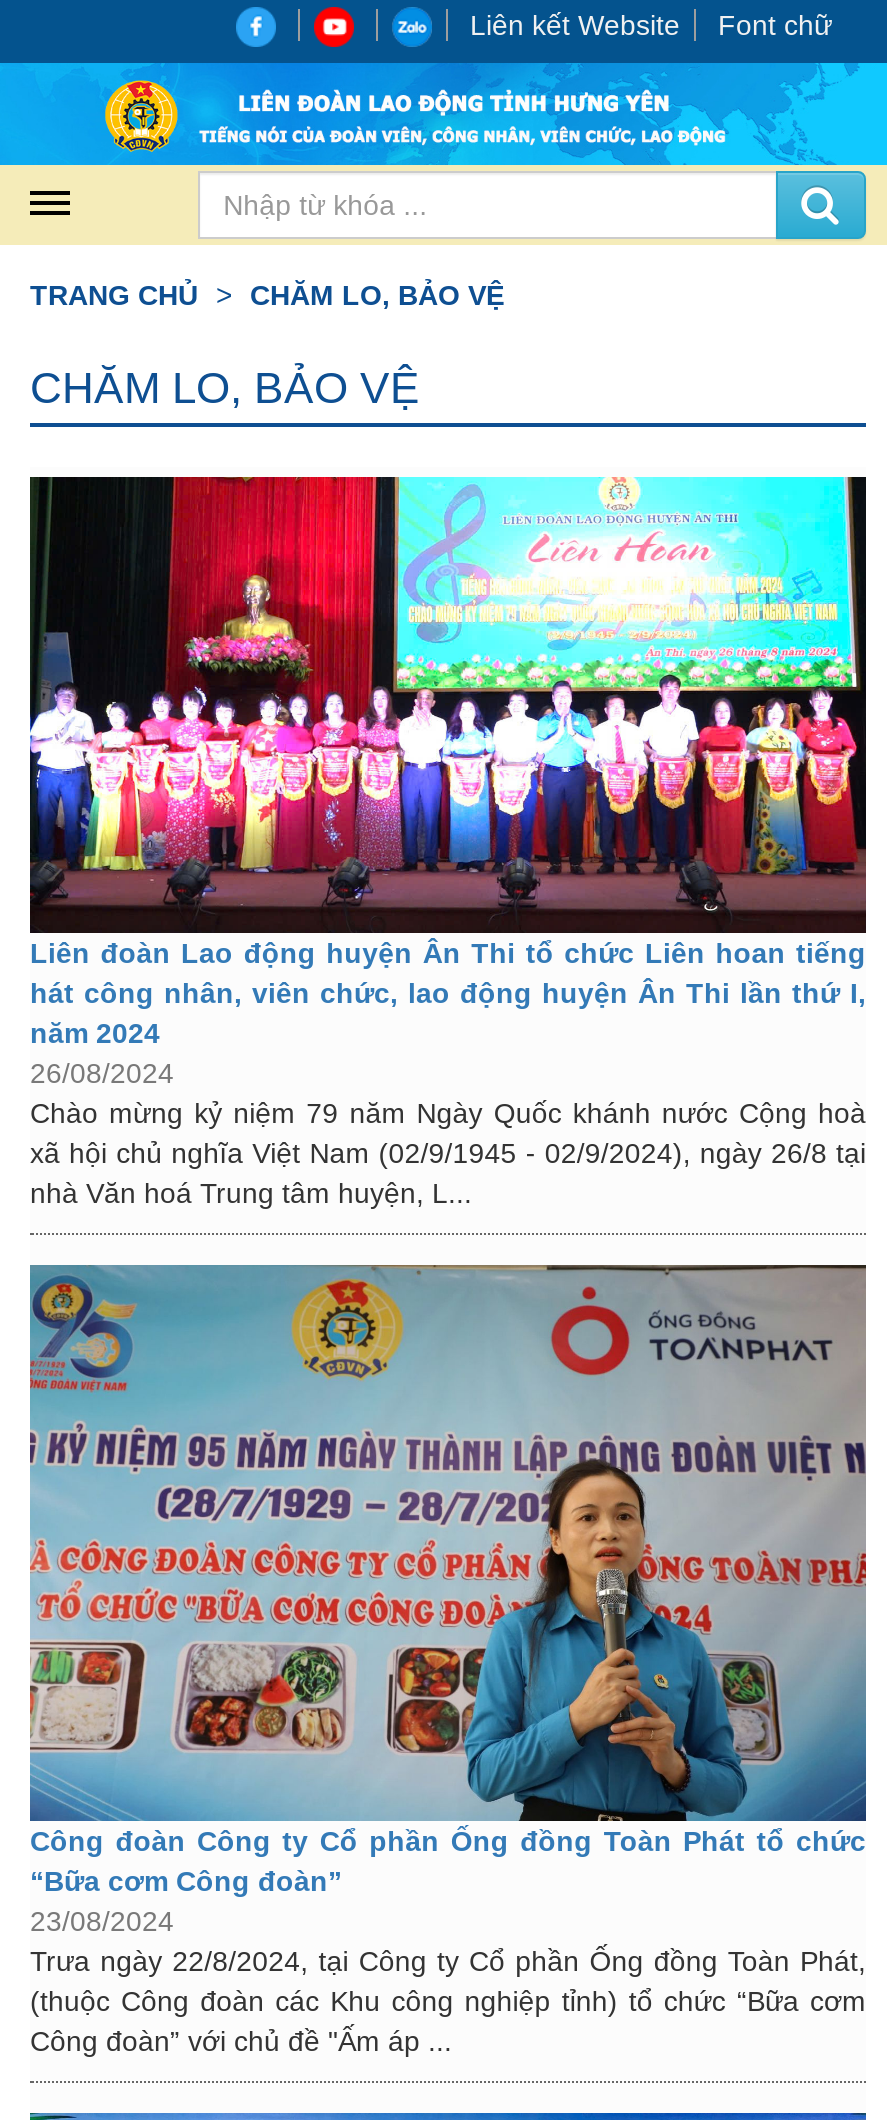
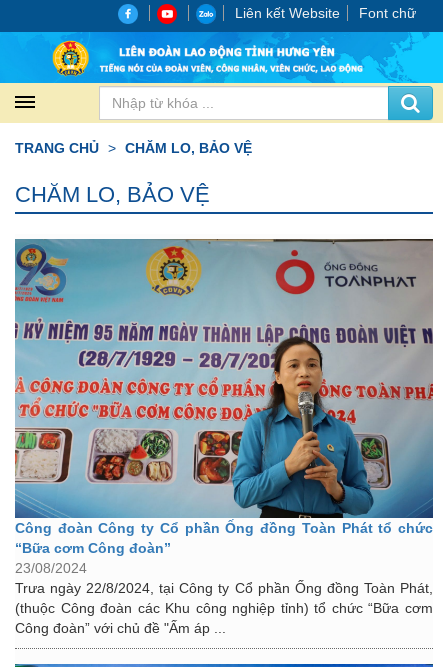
- [image]
- Liên đoàn Lao động huyện Ân Thi tổ chức Liên hoan tiếng
- hát công nhân, viên chức, lao động huyện Ân Thi lần thứ I,
- năm 2024
- 26/08/2024
- Chào mừng kỷ niệm 79 năm Ngày Quốc khánh nước Cộng hoà
- xã hội chủ nghĩa Việt Nam (02/9/1945 - 02/9/2024), ngày 26/8 tại
- nhà Văn hoá Trung tâm huyện, L...
